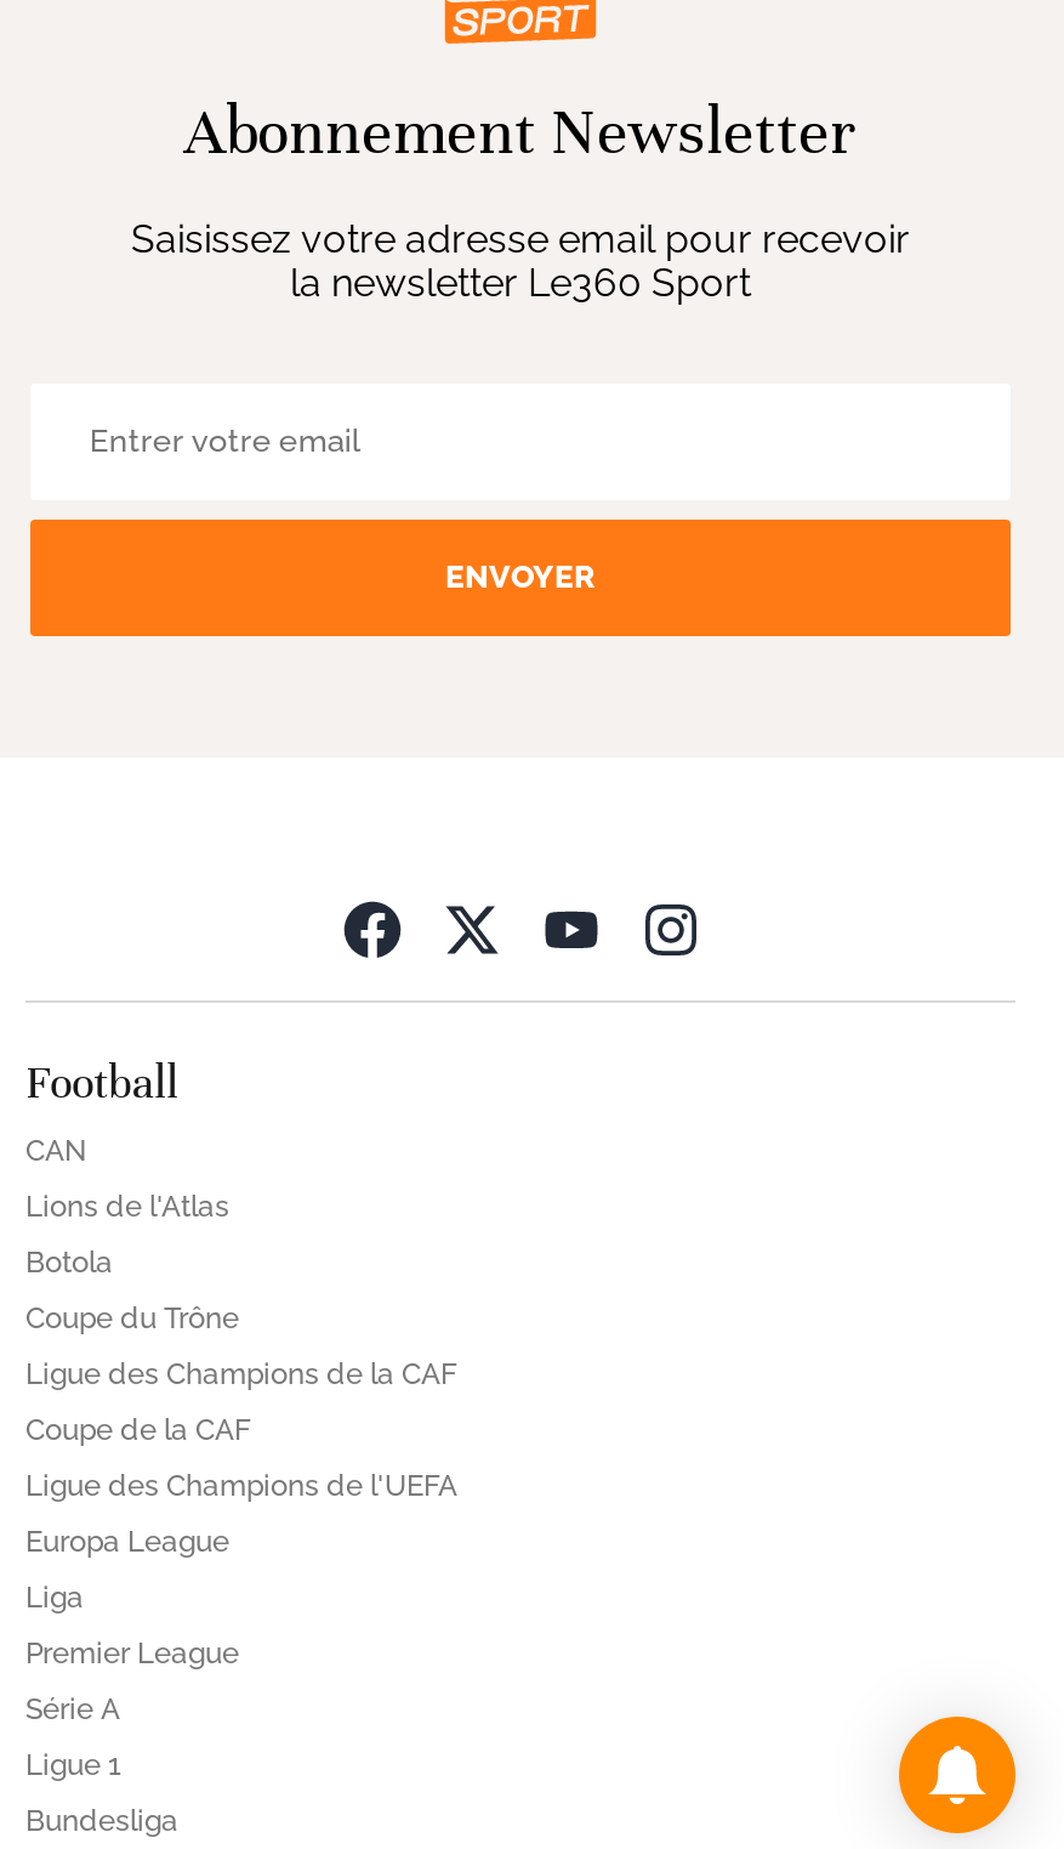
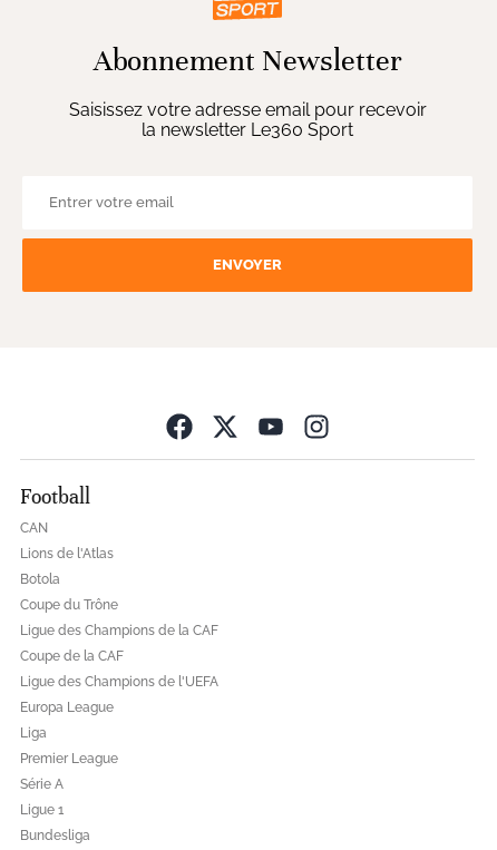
- [image]
